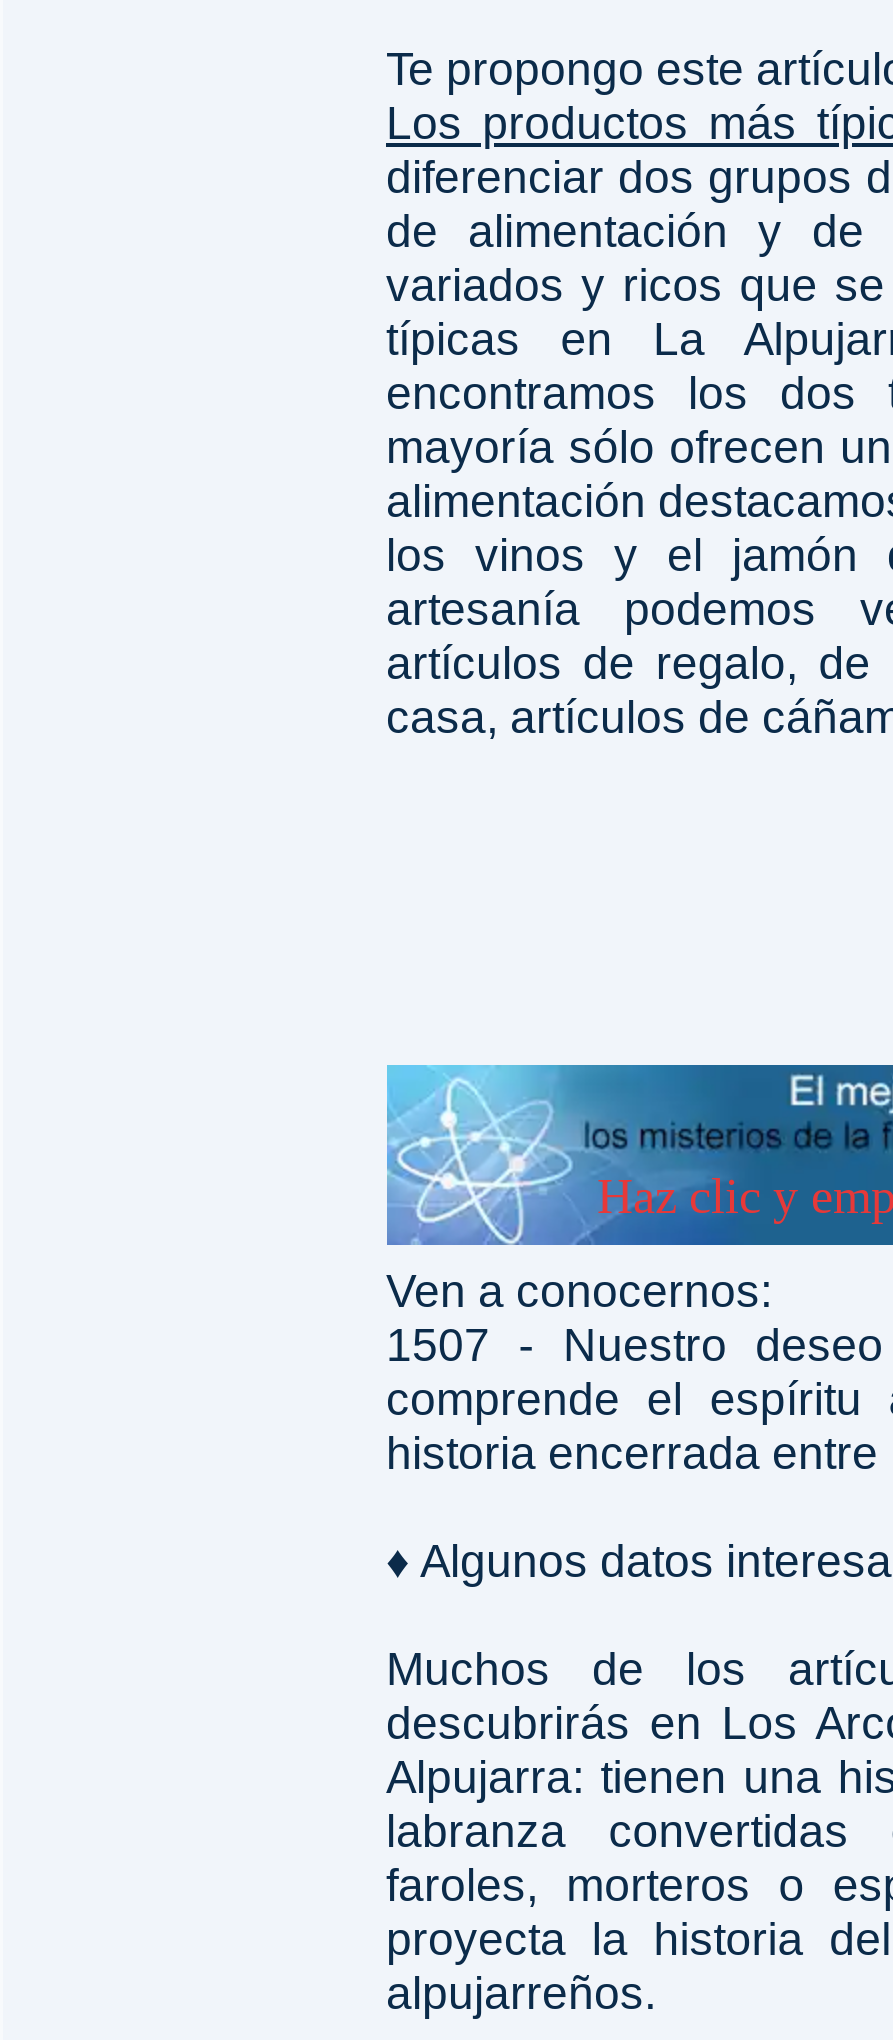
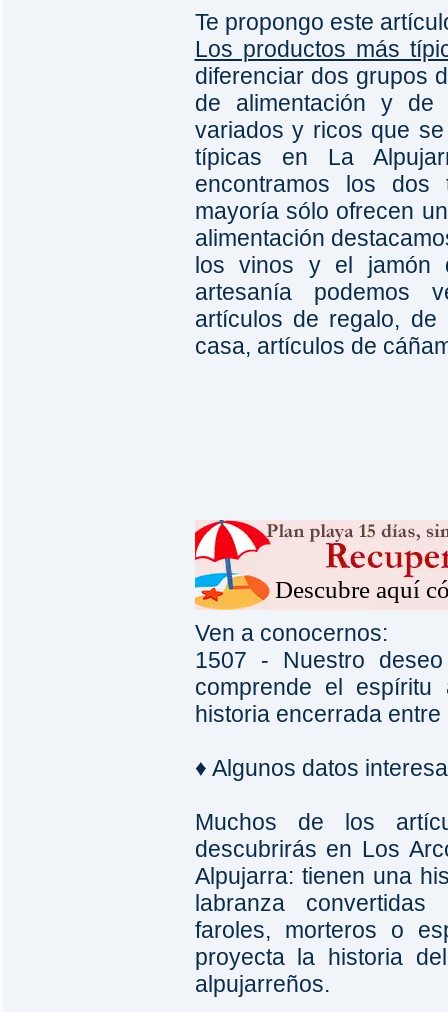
- [image]
+ [image]
